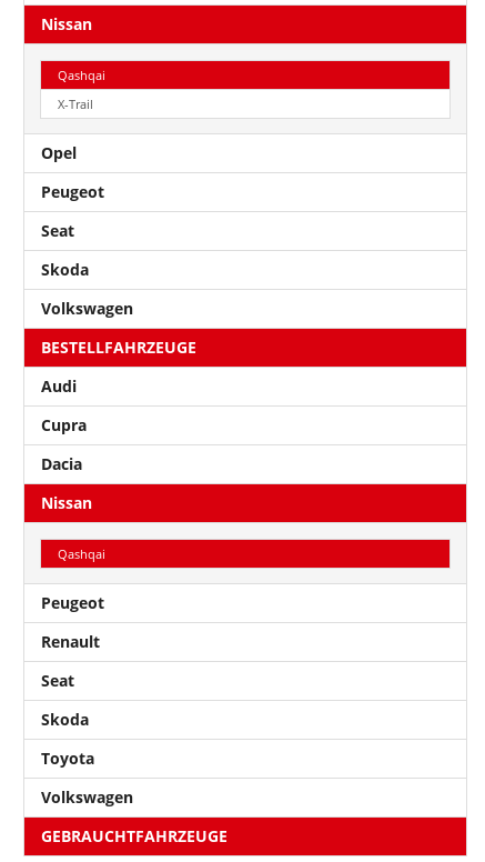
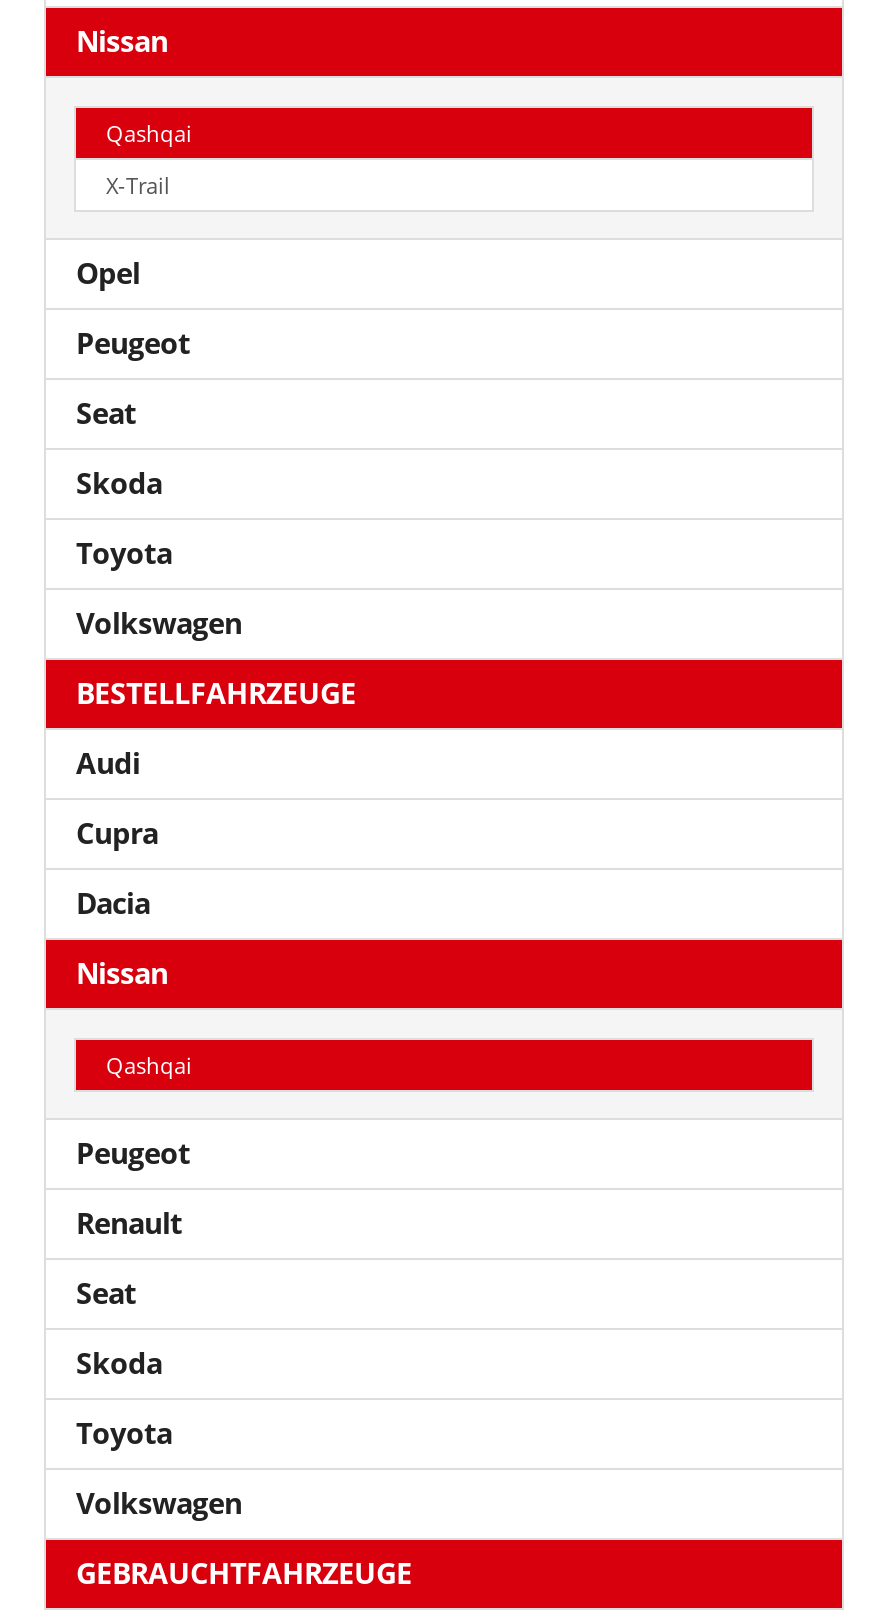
+ Toyota
